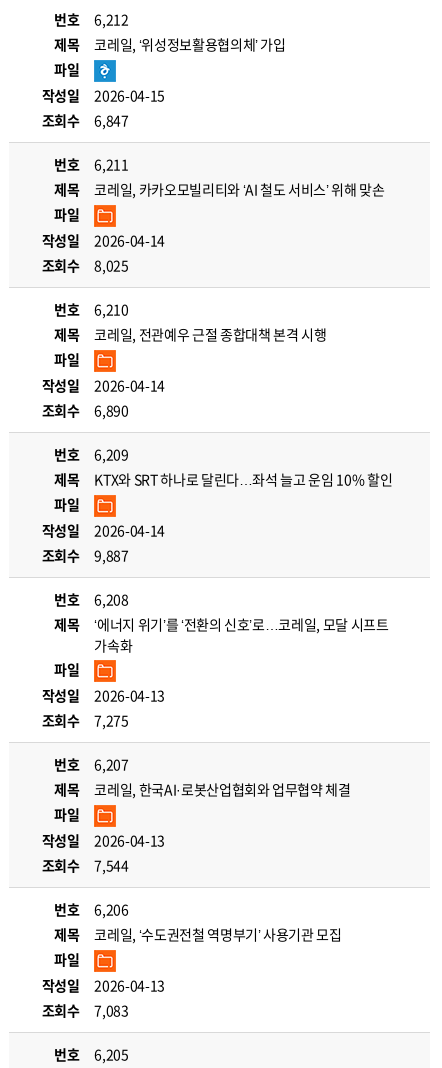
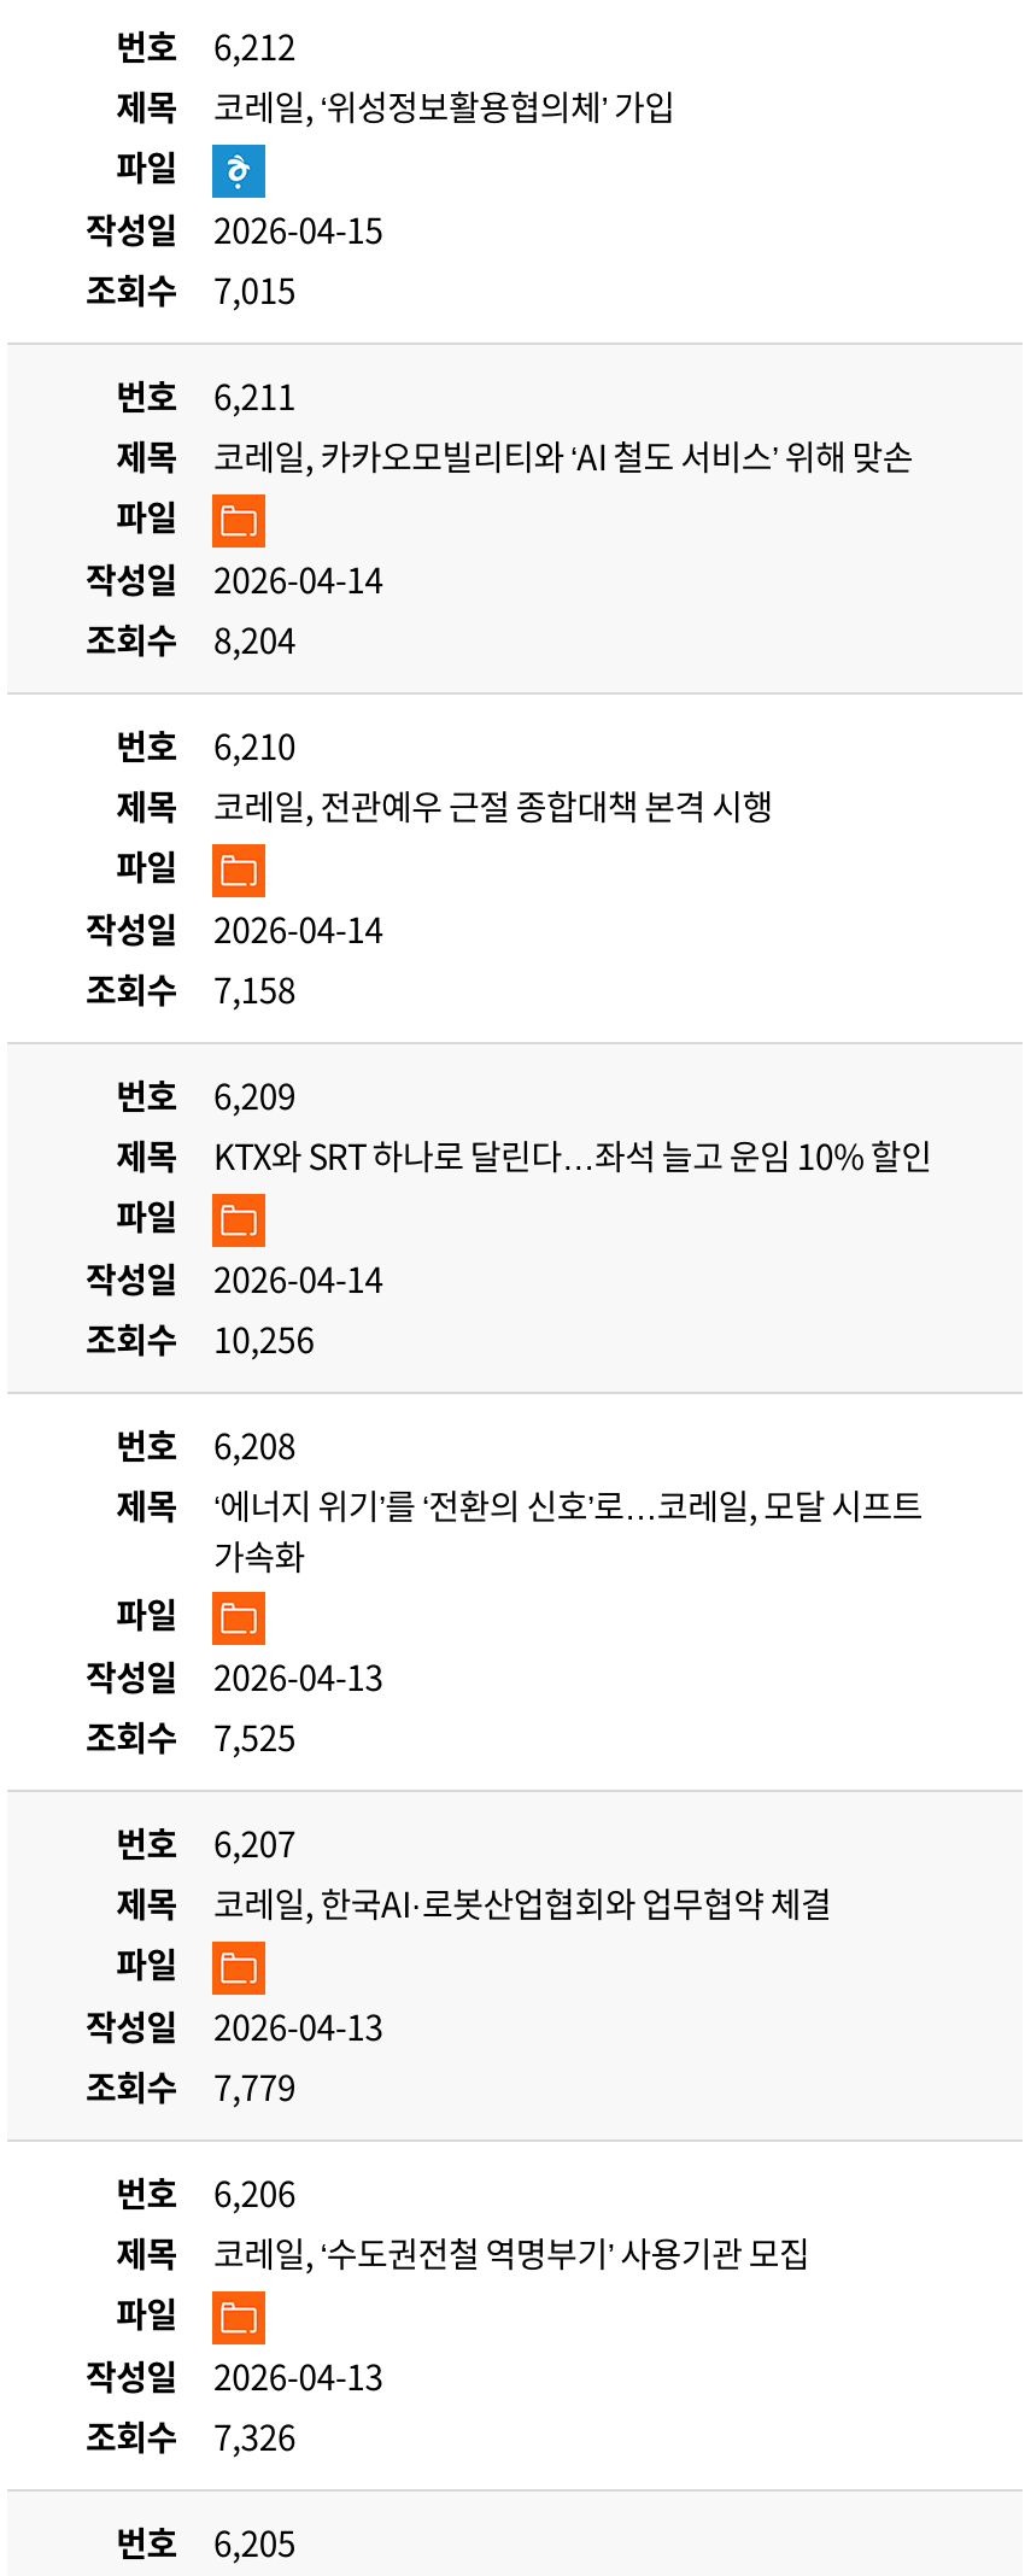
- 조회수 6,847
+ 조회수 7,015

- 조회수 8,025
+ 조회수 8,204

- 조회수 6,890
+ 조회수 7,158

- 조회수 9,887
+ 조회수 10,256

- 조회수 7,275
+ 조회수 7,525

- 조회수 7,544
+ 조회수 7,779

- 조회수 7,083
+ 조회수 7,326
